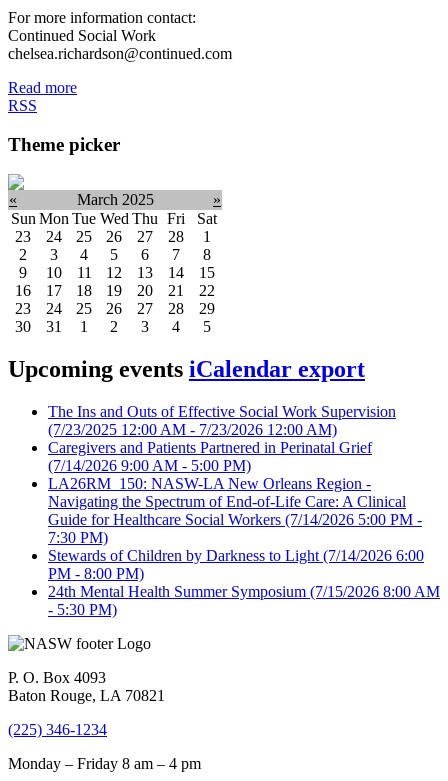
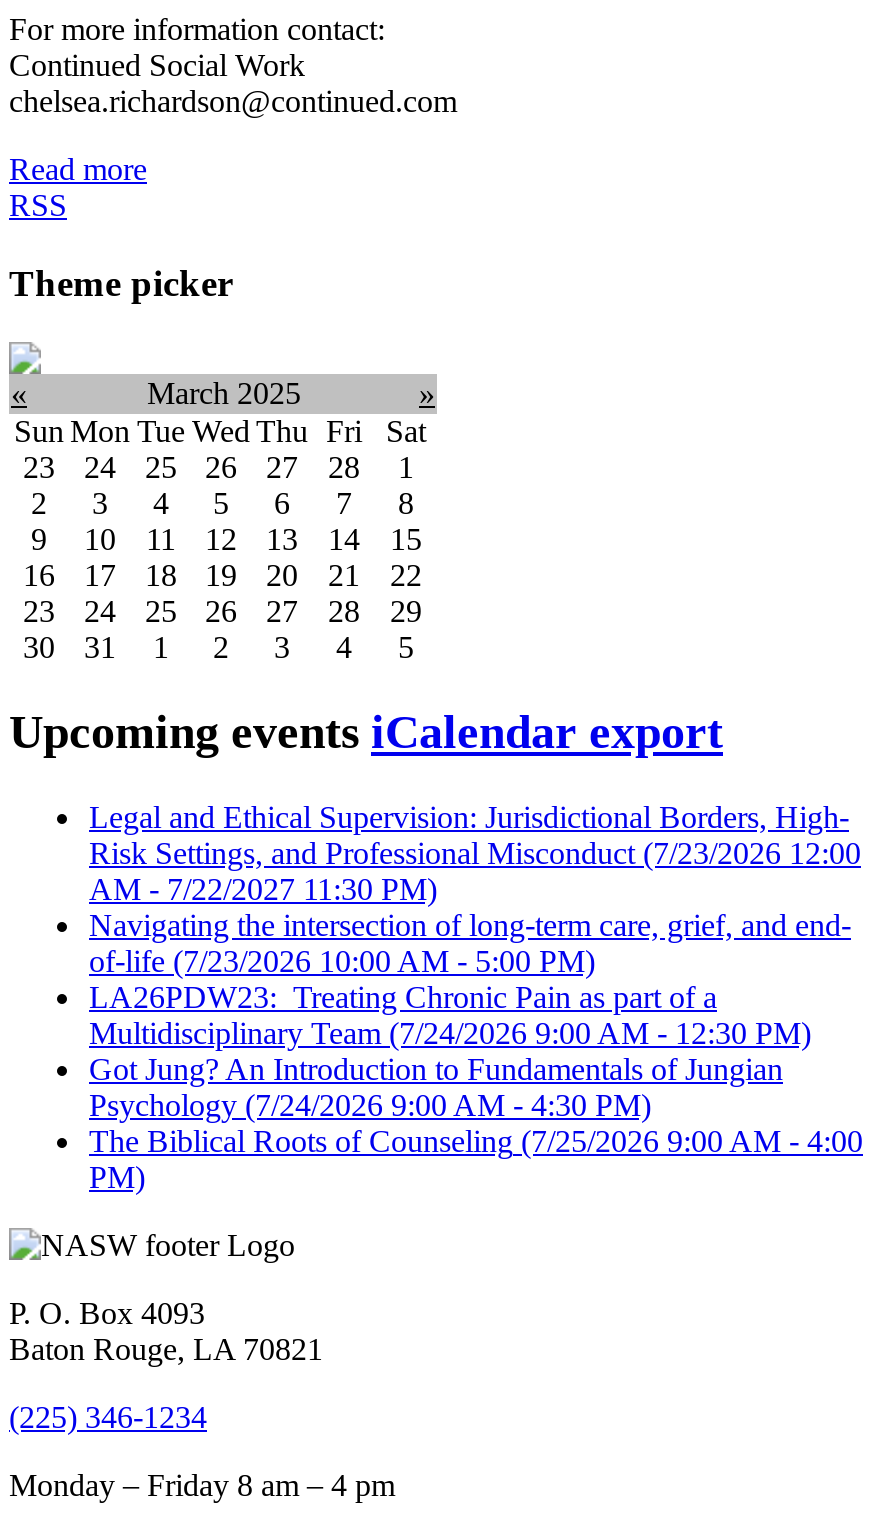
- The Ins and Outs of Effective Social Work Supervision
- (7/23/2025 12:00 AM - 7/23/2026 12:00 AM)
- Caregivers and Patients Partnered in Perinatal Grief
- (7/14/2026 9:00 AM - 5:00 PM)
- LA26RM_150: NASW-LA New Orleans Region -
- Navigating the Spectrum of End-of-Life Care: A Clinical
- Guide for Healthcare Social Workers (7/14/2026 5:00 PM -
- 7:30 PM)
- Stewards of Children by Darkness to Light (7/14/2026 6:00
- PM - 8:00 PM)
- 24th Mental Health Summer Symposium (7/15/2026 8:00 AM
- - 5:30 PM)
+ Legal and Ethical Supervision: Jurisdictional Borders, High-
+ Risk Settings, and Professional Misconduct (7/23/2026 12:00
+ AM - 7/22/2027 11:30 PM)
+ Navigating the intersection of long-term care, grief, and end-
+ of-life (7/23/2026 10:00 AM - 5:00 PM)
+ LA26PDW23: Treating Chronic Pain as part of a
+ Multidisciplinary Team(7/24/2026 9:00 AM - 12:30 PM)
+ Got Jung? An Introduction to Fundamentals of Jungian
+ Psychology (7/24/2026 9:00 AM - 4:30 PM)
+ The Biblical Roots of Counseling (7/25/2026 9:00 AM - 4:00
+ PM)
